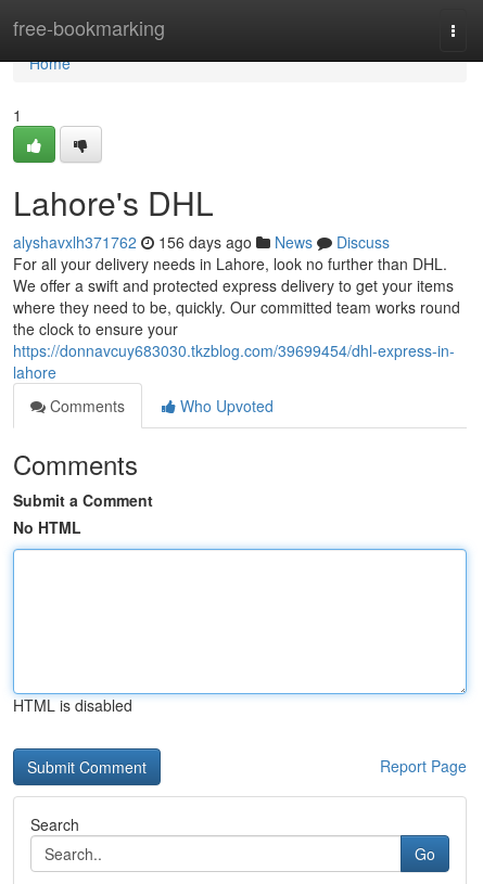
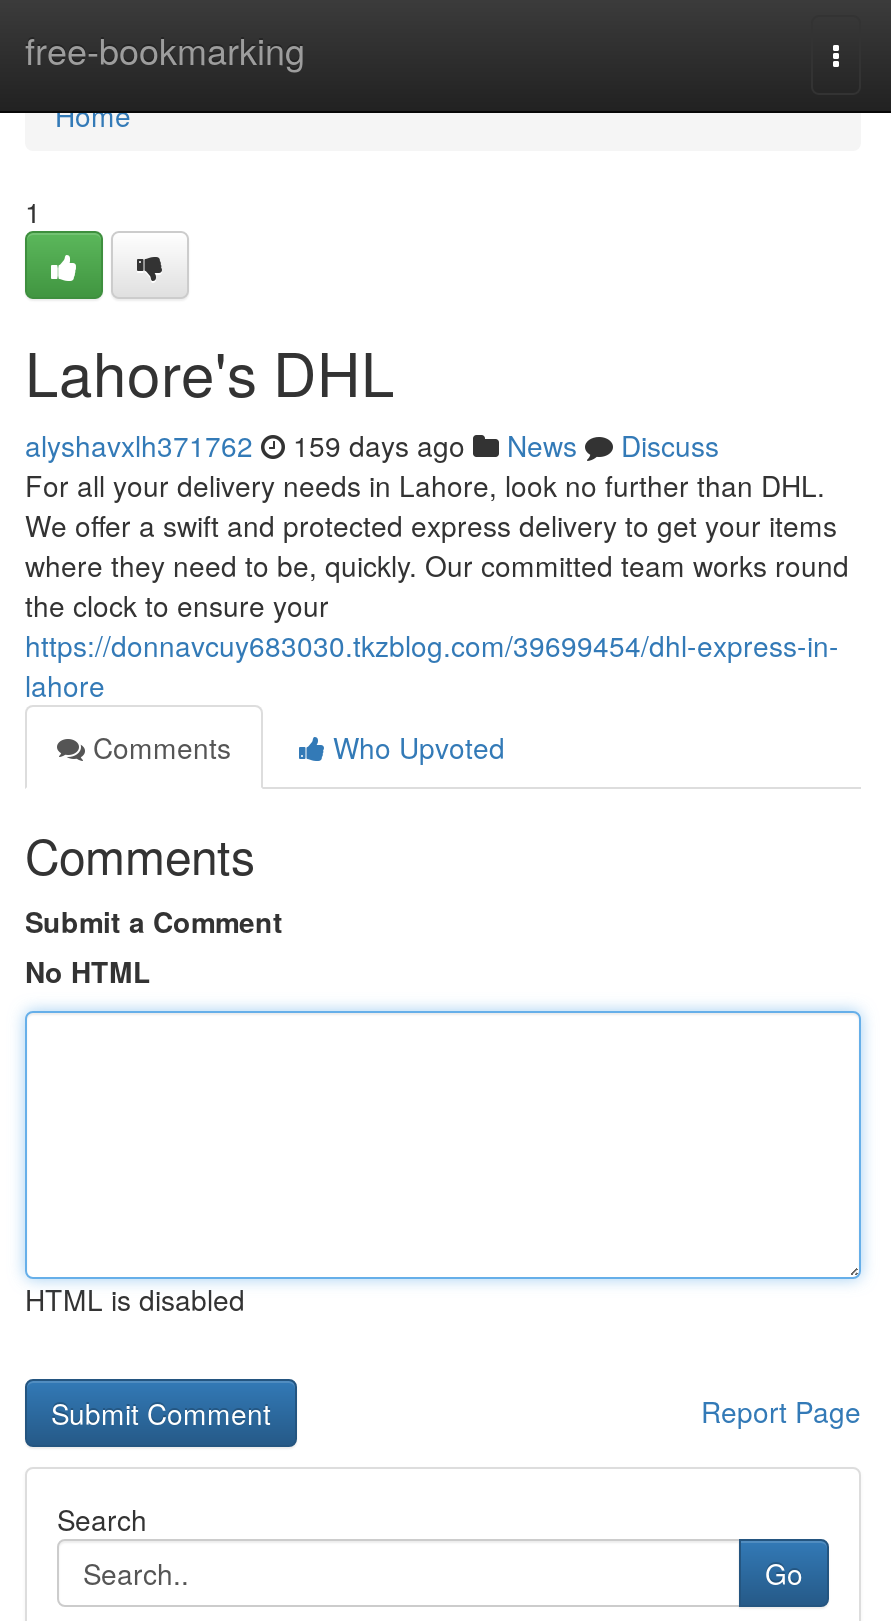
- alyshavxlh371762 156 days ago News Discuss
+ alyshavxlh371762 159 days ago News Discuss
